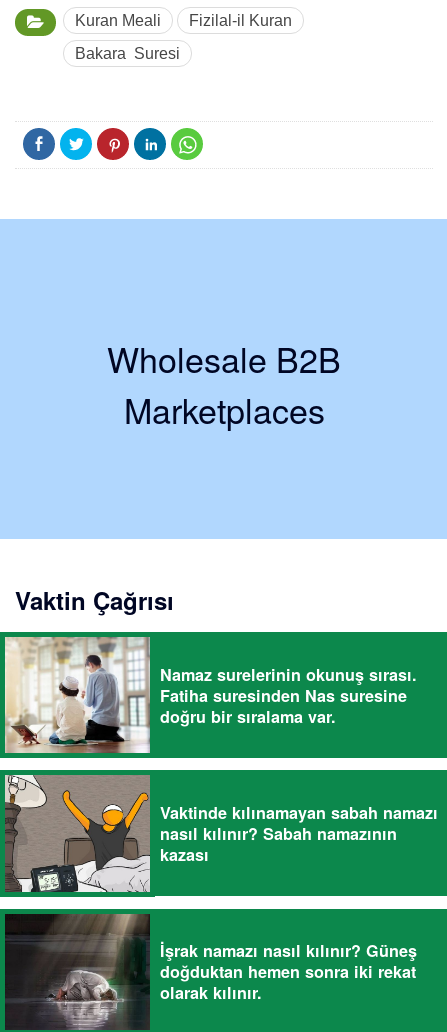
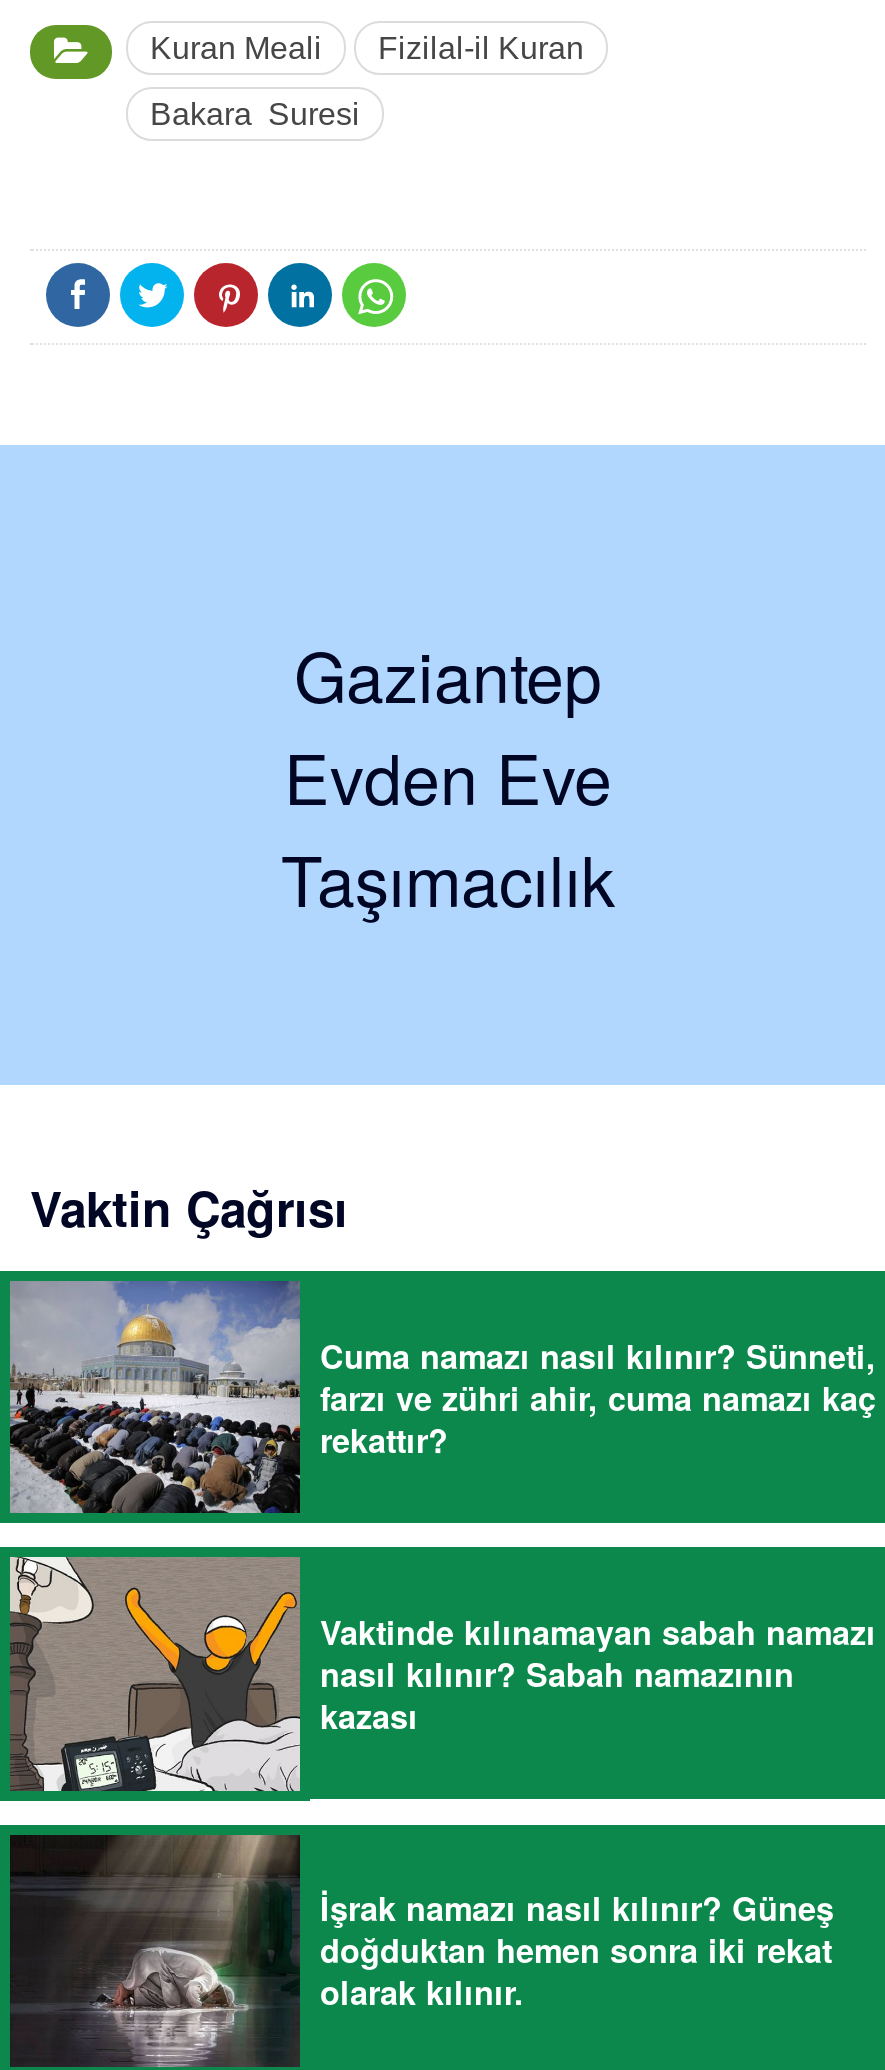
- Wholesale B2B
- Marketplaces
+ Gaziantep
+ Evden Eve
+ Taşımacılık

- [image]
- Namaz surelerinin okunuş sırası.
- Fatiha suresinden Nas suresine
- doğru bir sıralama var.
+ [image]
+ Cuma namazı nasıl kılınır? Sünneti,
+ farzı ve zühri ahir, cuma namazı kaç
+ rekattır?
